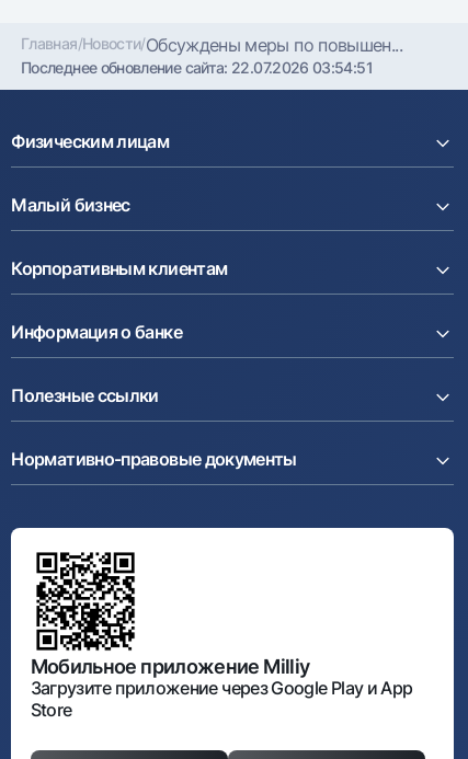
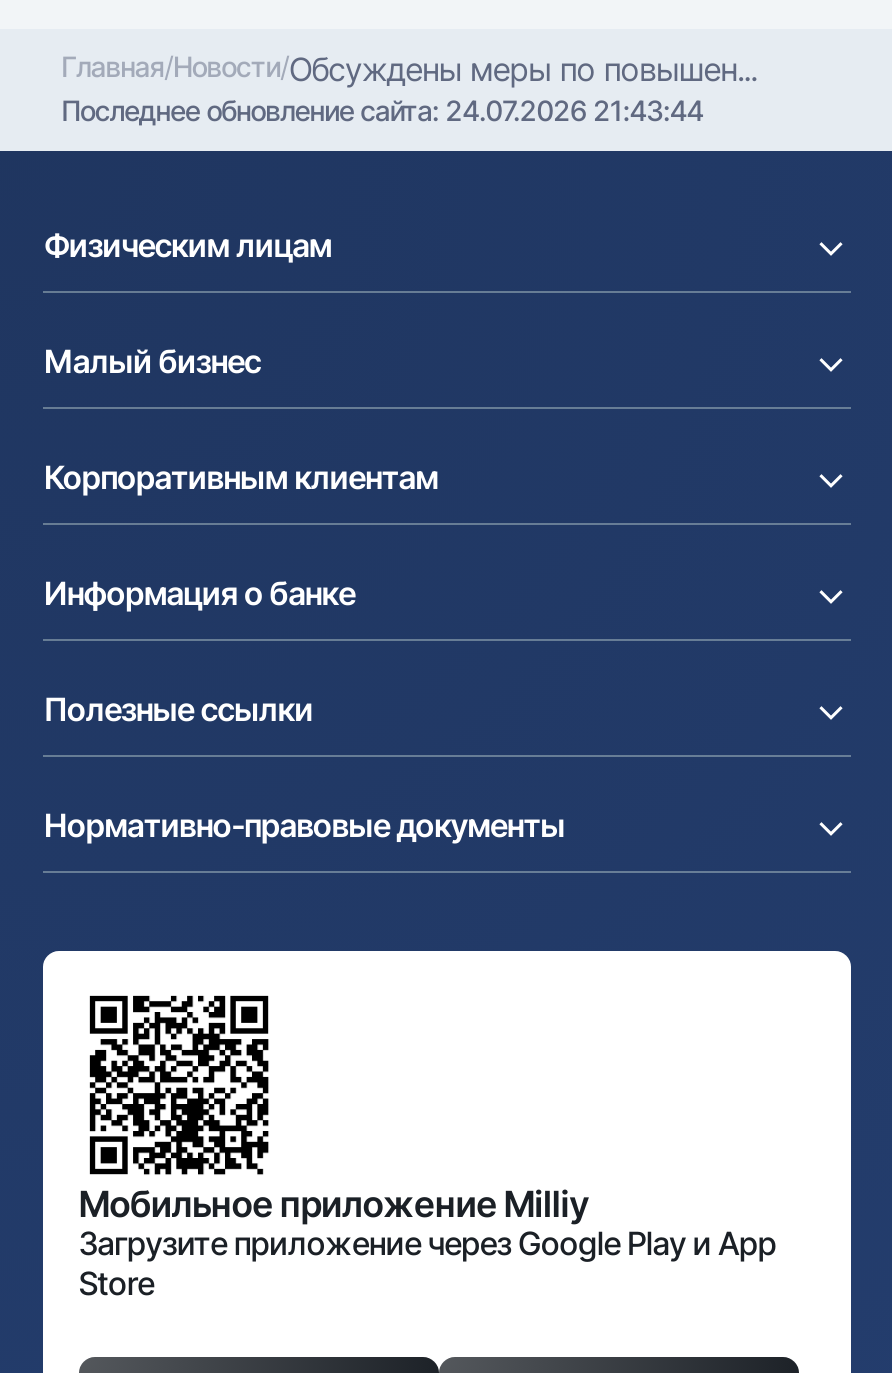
- Последнее обновление сайта: 22.07.2026 03:54:51
+ Последнее обновление сайта: 24.07.2026 21:43:44
